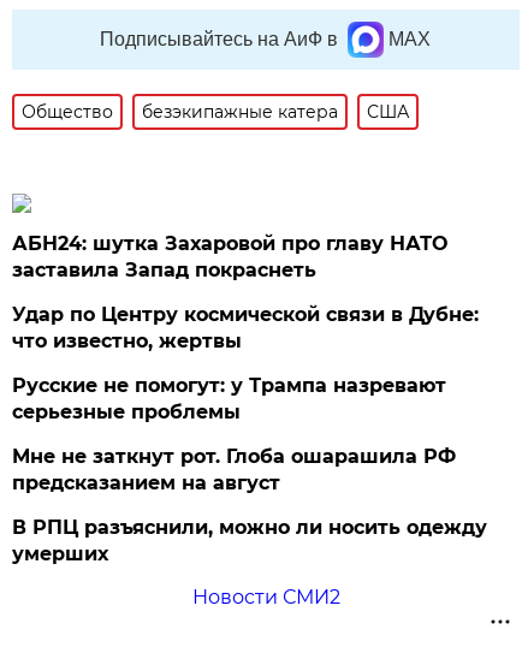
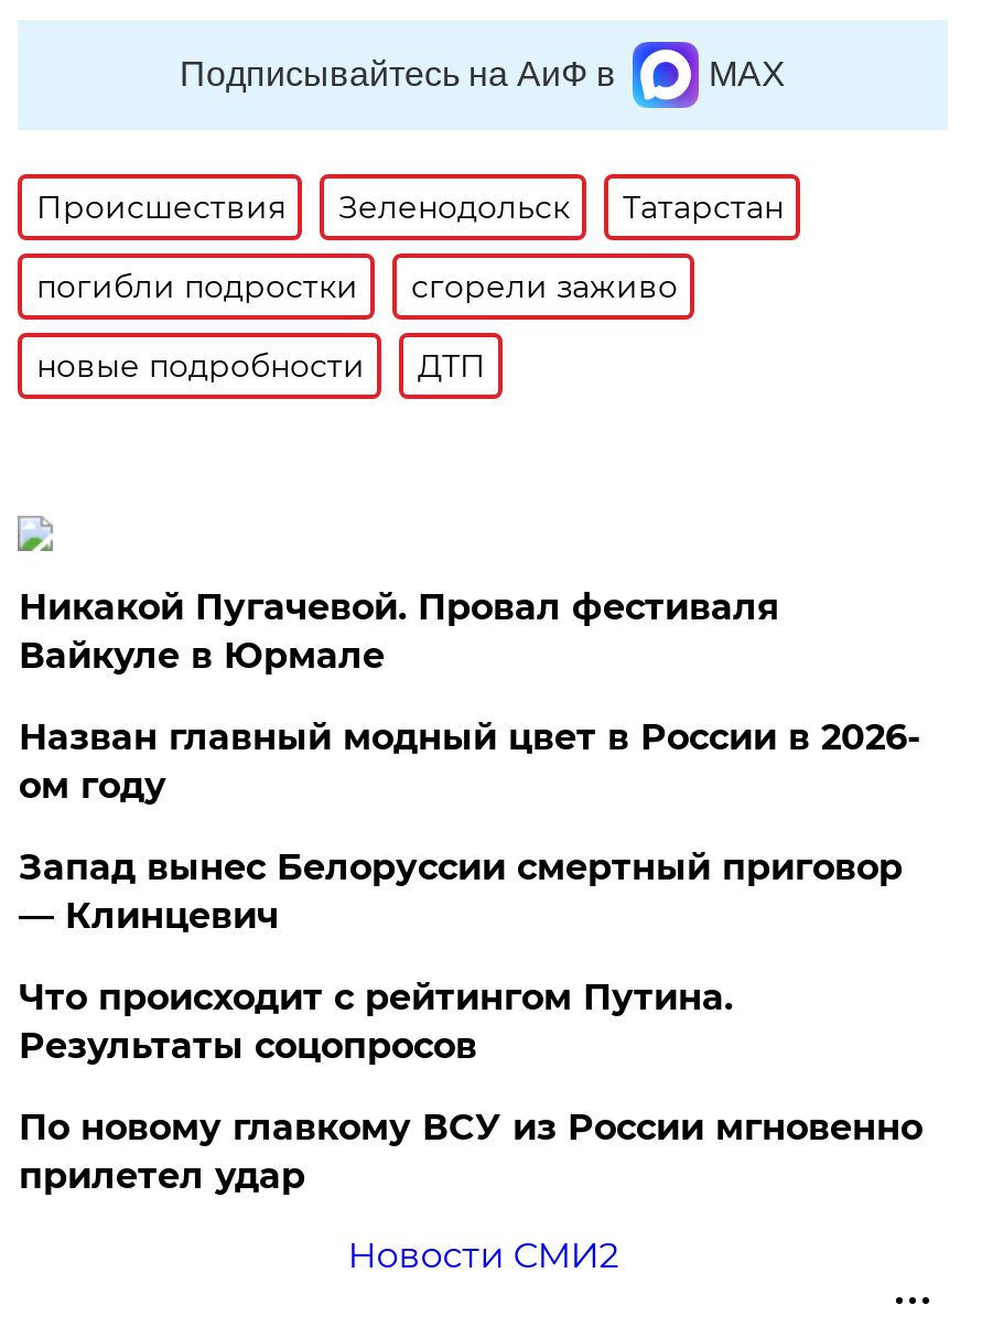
- Общество
- безэкипажные катера
- США
+ Происшествия
+ Зеленодольск
+ Татарстан
+ погибли подростки
+ сгорели заживо
+ новые подробности
+ ДТП

- АБН24: шутка Захаровой про главу НАТО
- заставила Запад покраснеть
- Удар по Центру космической связи в Дубне:
- что известно, жертвы
- Русские не помогут: у Трампа назревают
- серьезные проблемы
- Мне не заткнут рот. Глоба ошарашила РФ
- предсказанием на август
- В РПЦ разъяснили, можно ли носить одежду
- умерших
+ Никакой Пугачевой. Провал фестиваля
+ Вайкуле в Юрмале
+ Назван главный модный цвет в России в 2026-
+ ом году
+ Запад вынес Белоруссии смертный приговор
+ — Клинцевич
+ Что происходит с рейтингом Путина.
+ Результаты соцопросов
+ По новому главкому ВСУ из России мгновенно
+ прилетел удар
